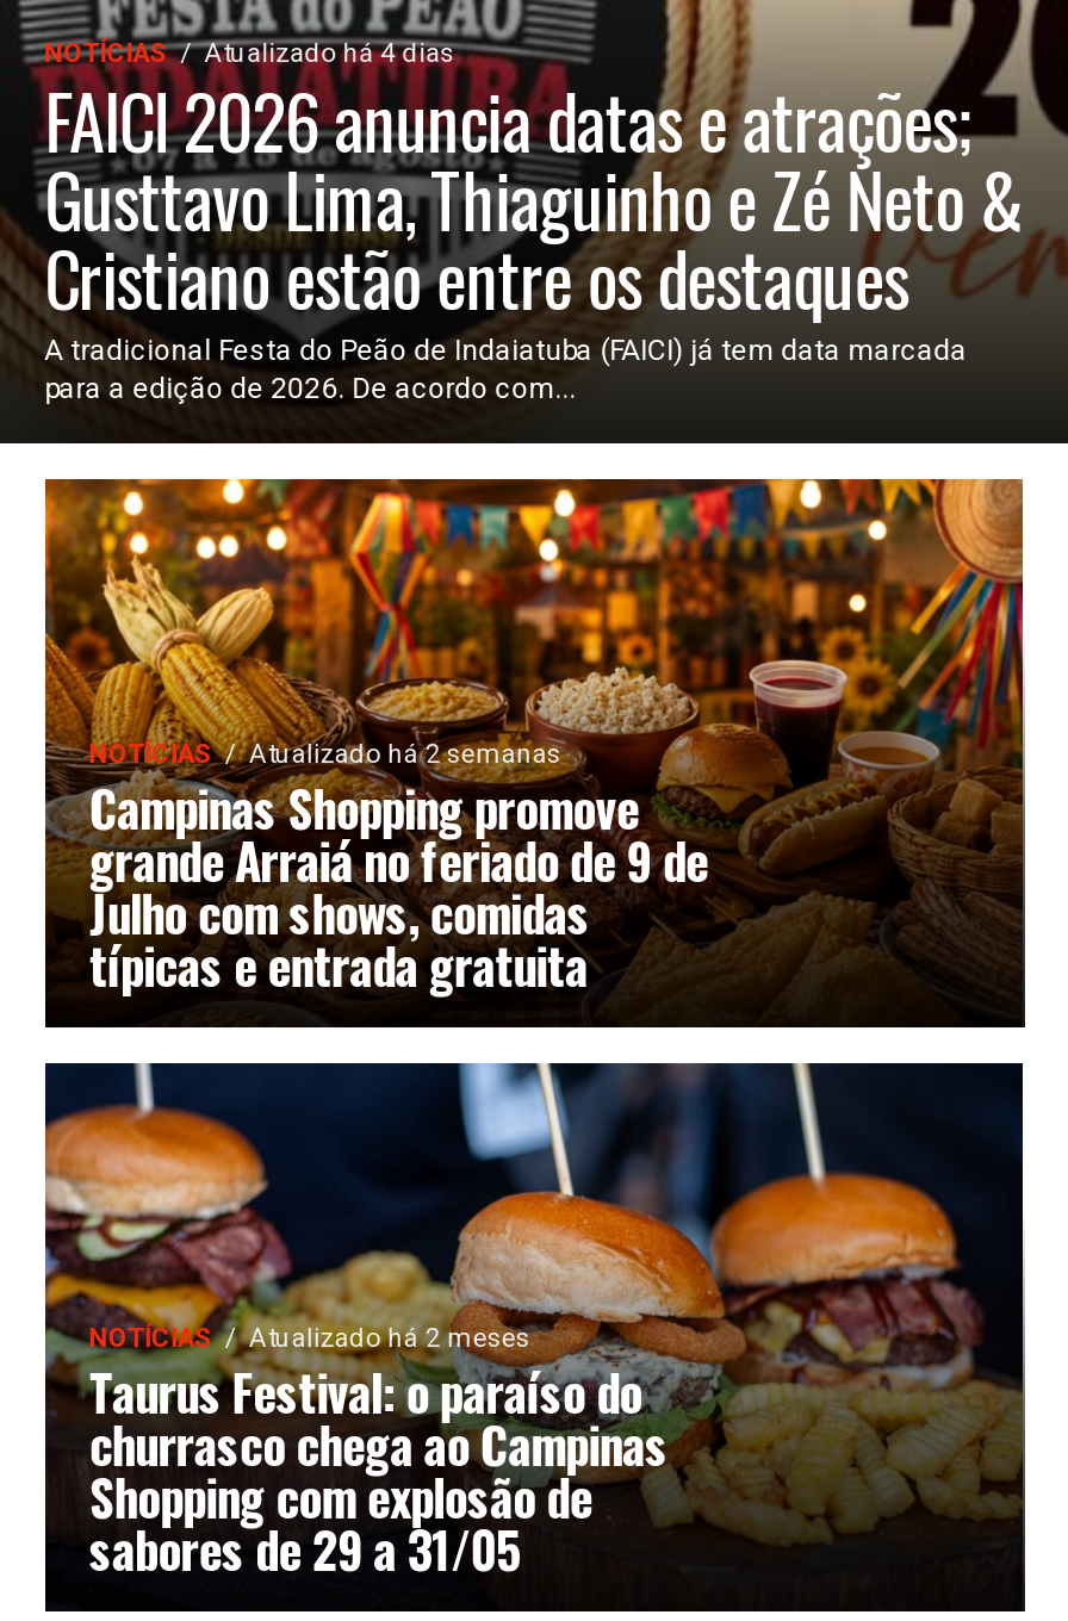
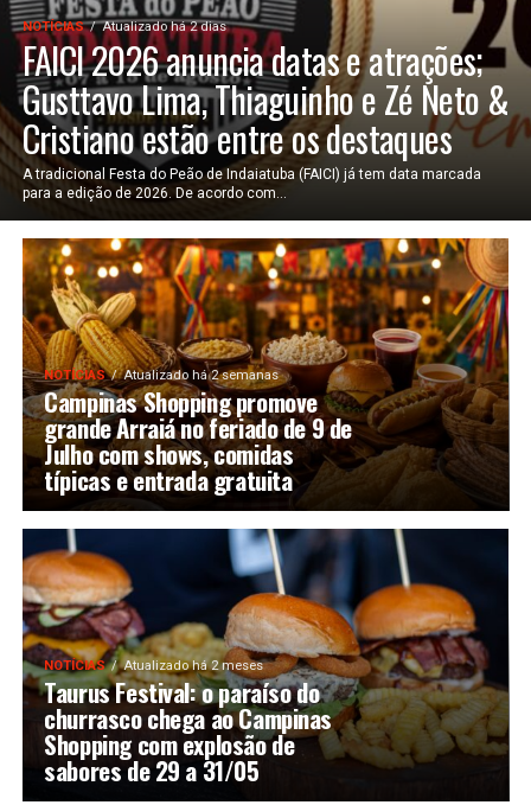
- Atualizado há 4 dias
+ Atualizado há 2 dias
